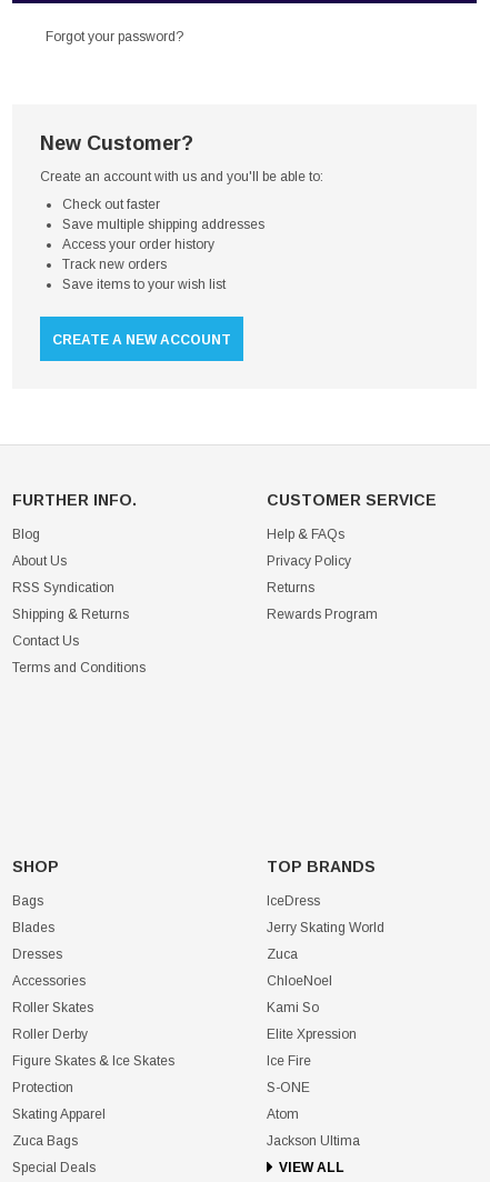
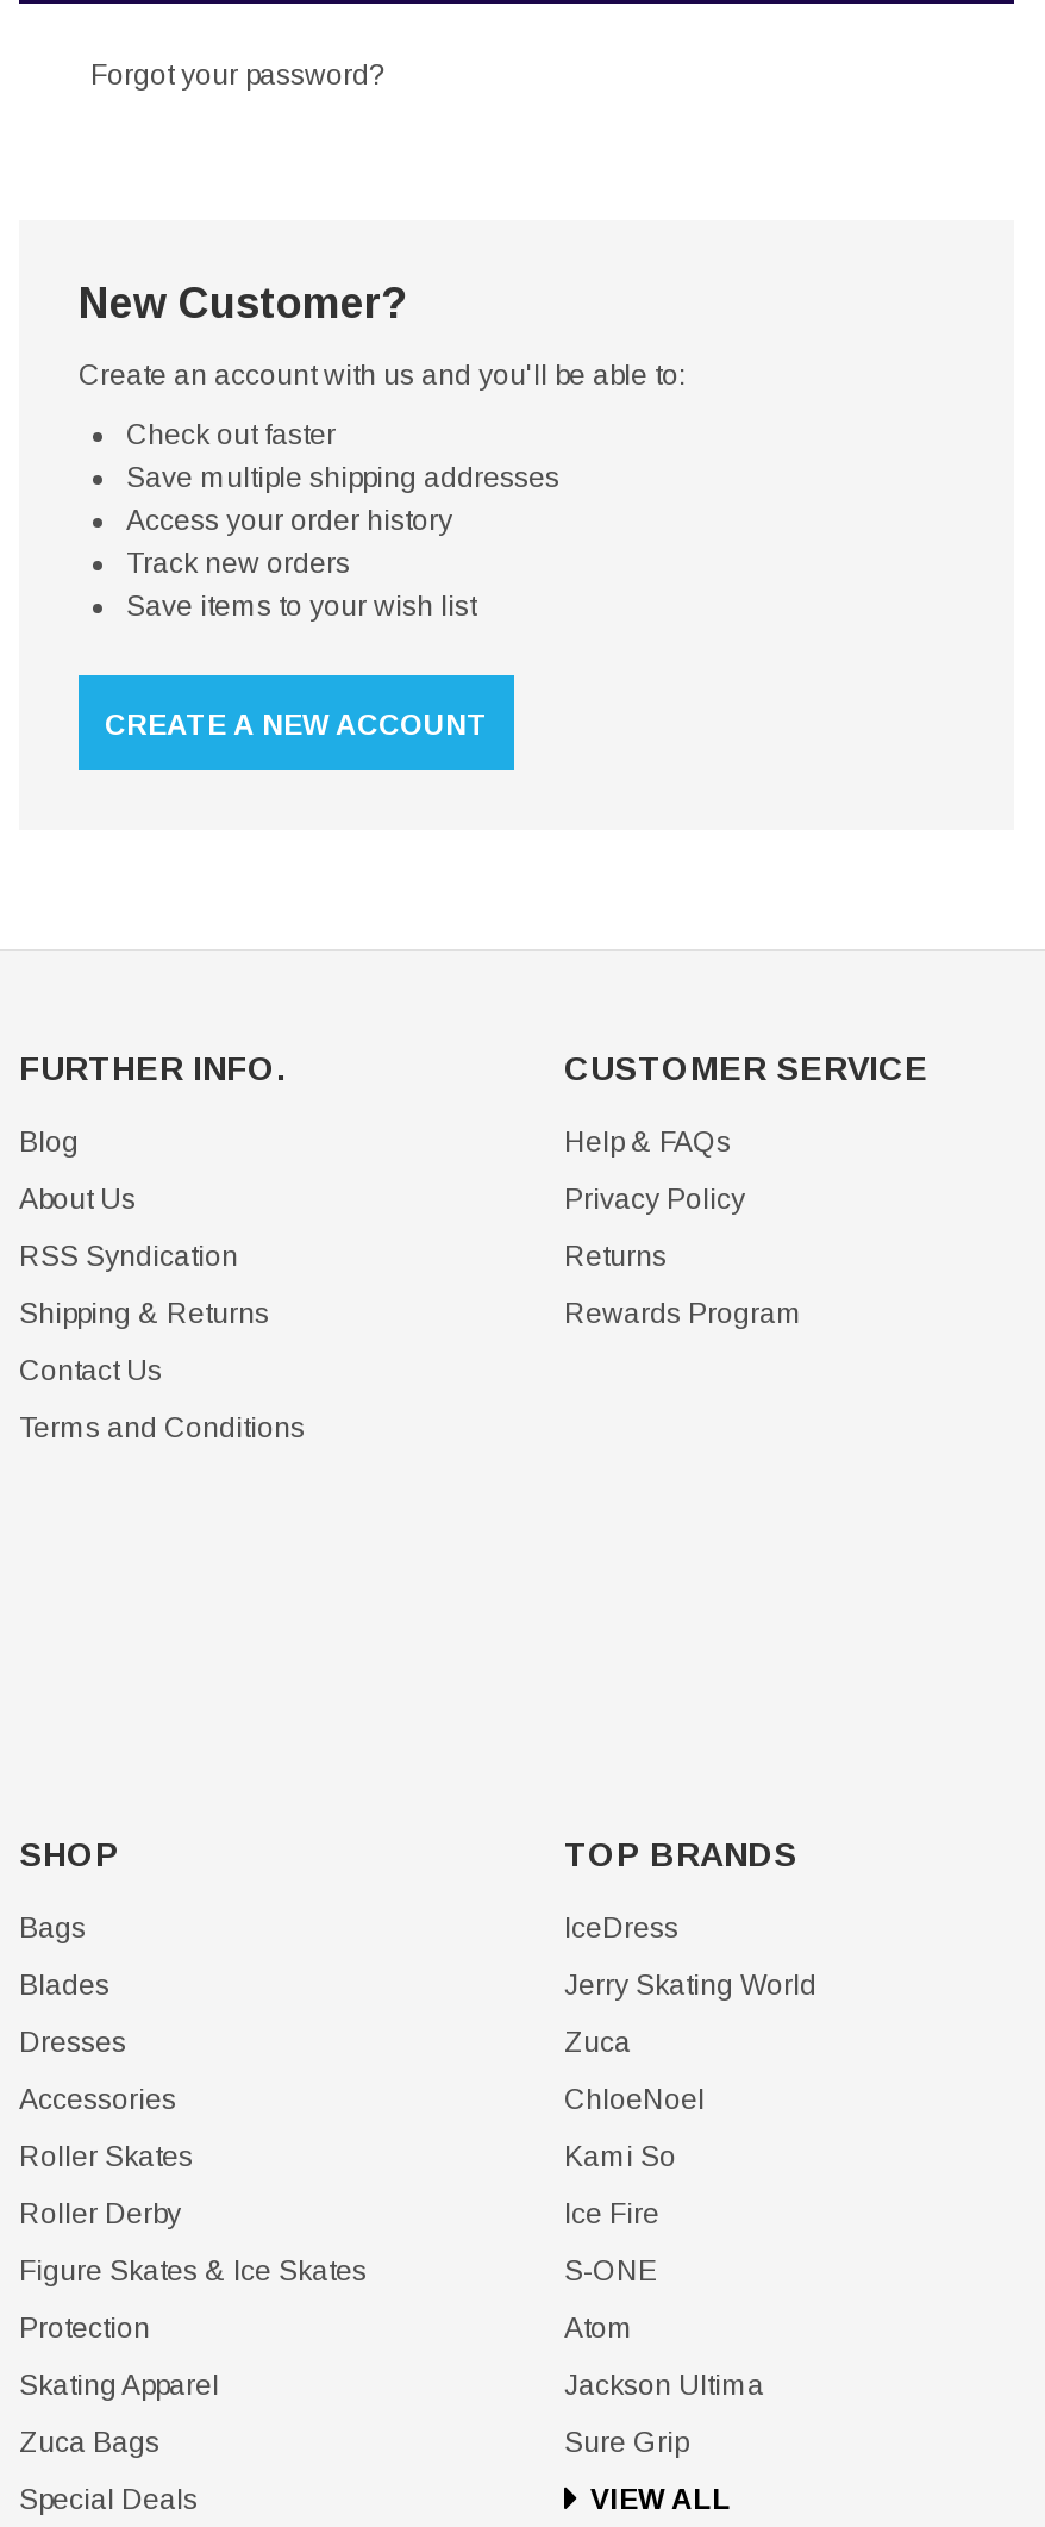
- Elite Xpression

moved up: Ice Fire | S-ONE | Atom | Jackson Ultima

+ Sure Grip
